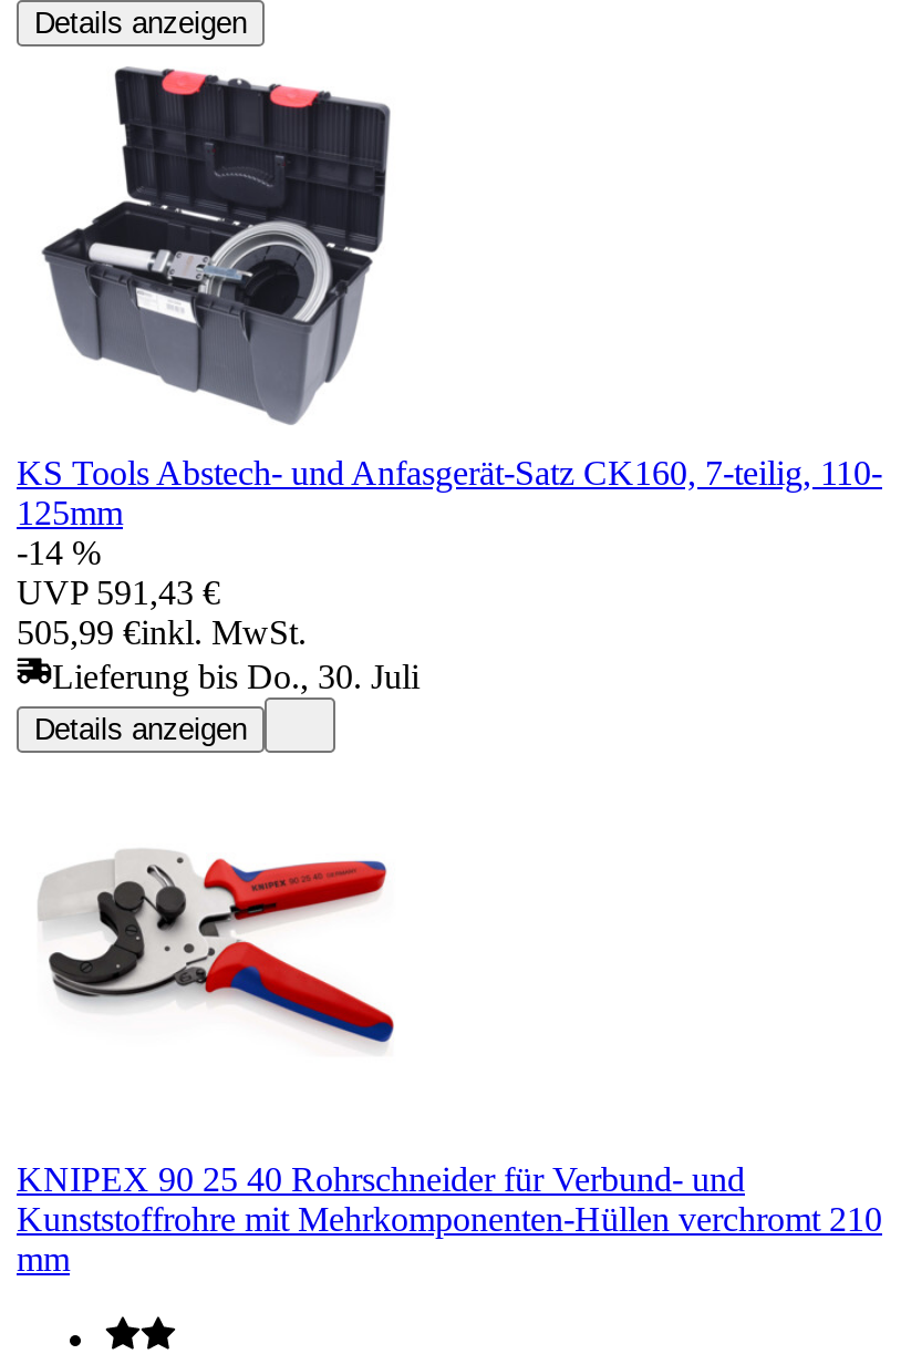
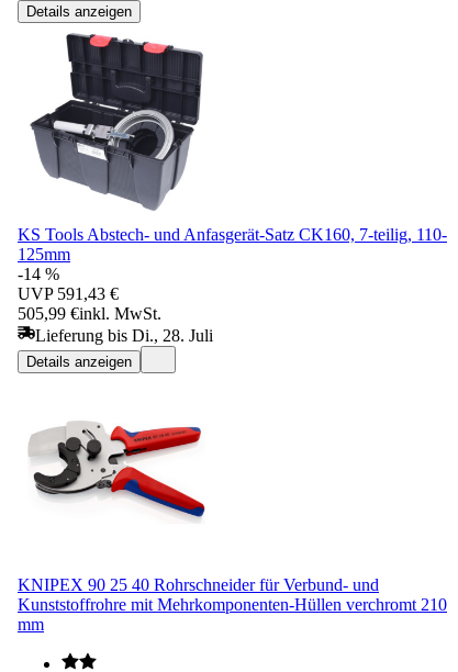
- Lieferung bis Do., 30. Juli
+ Lieferung bis Di., 28. Juli
